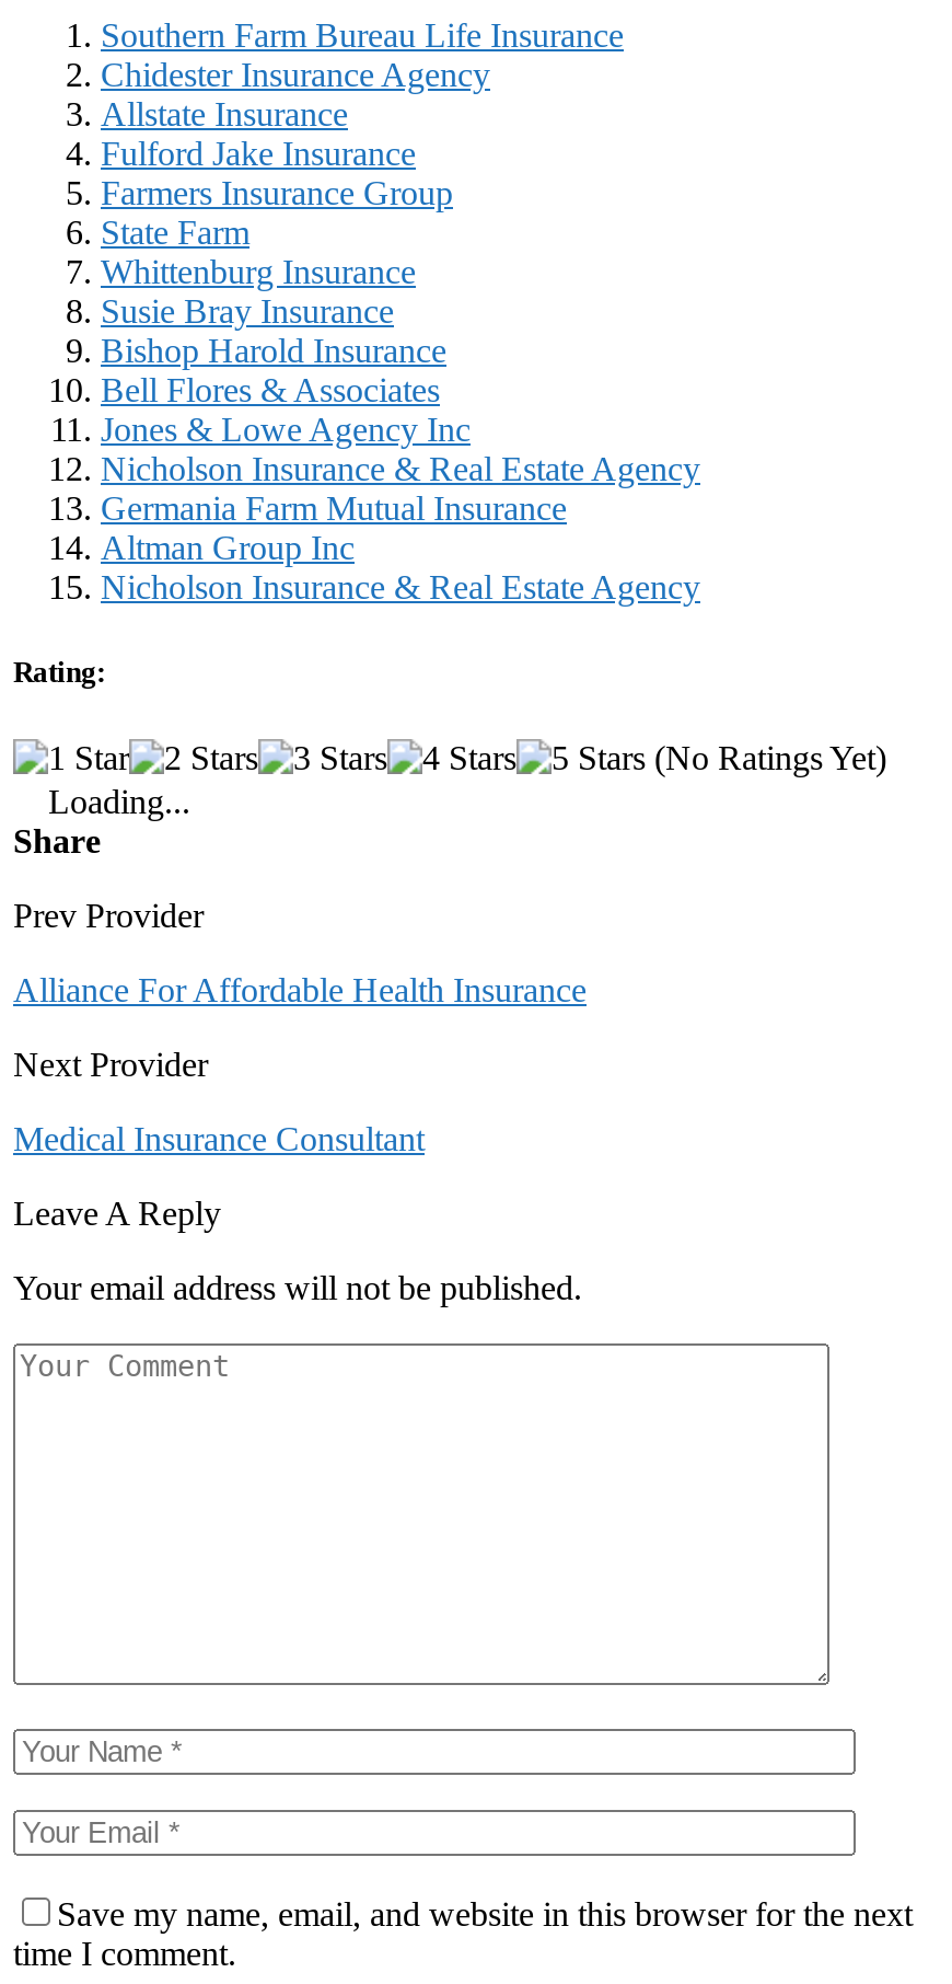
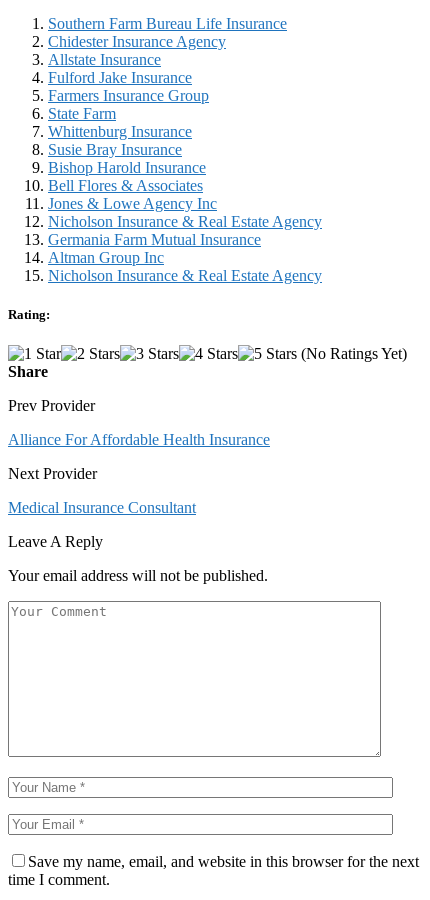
- Loading...
